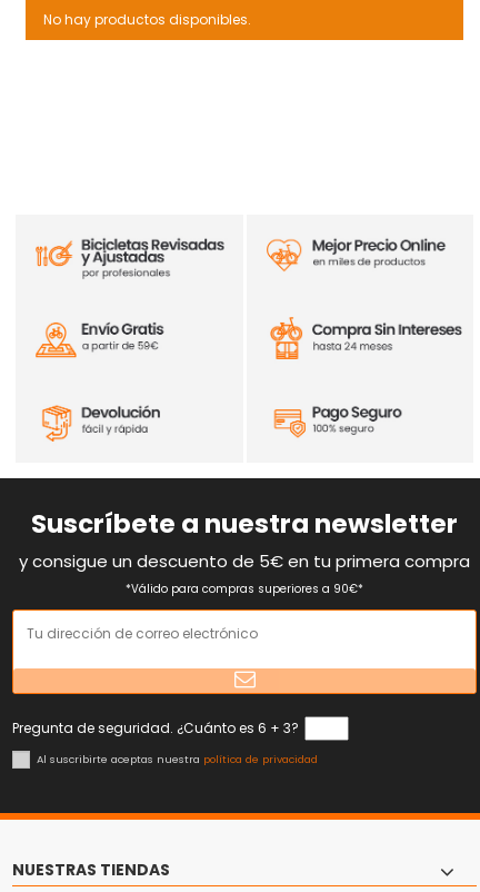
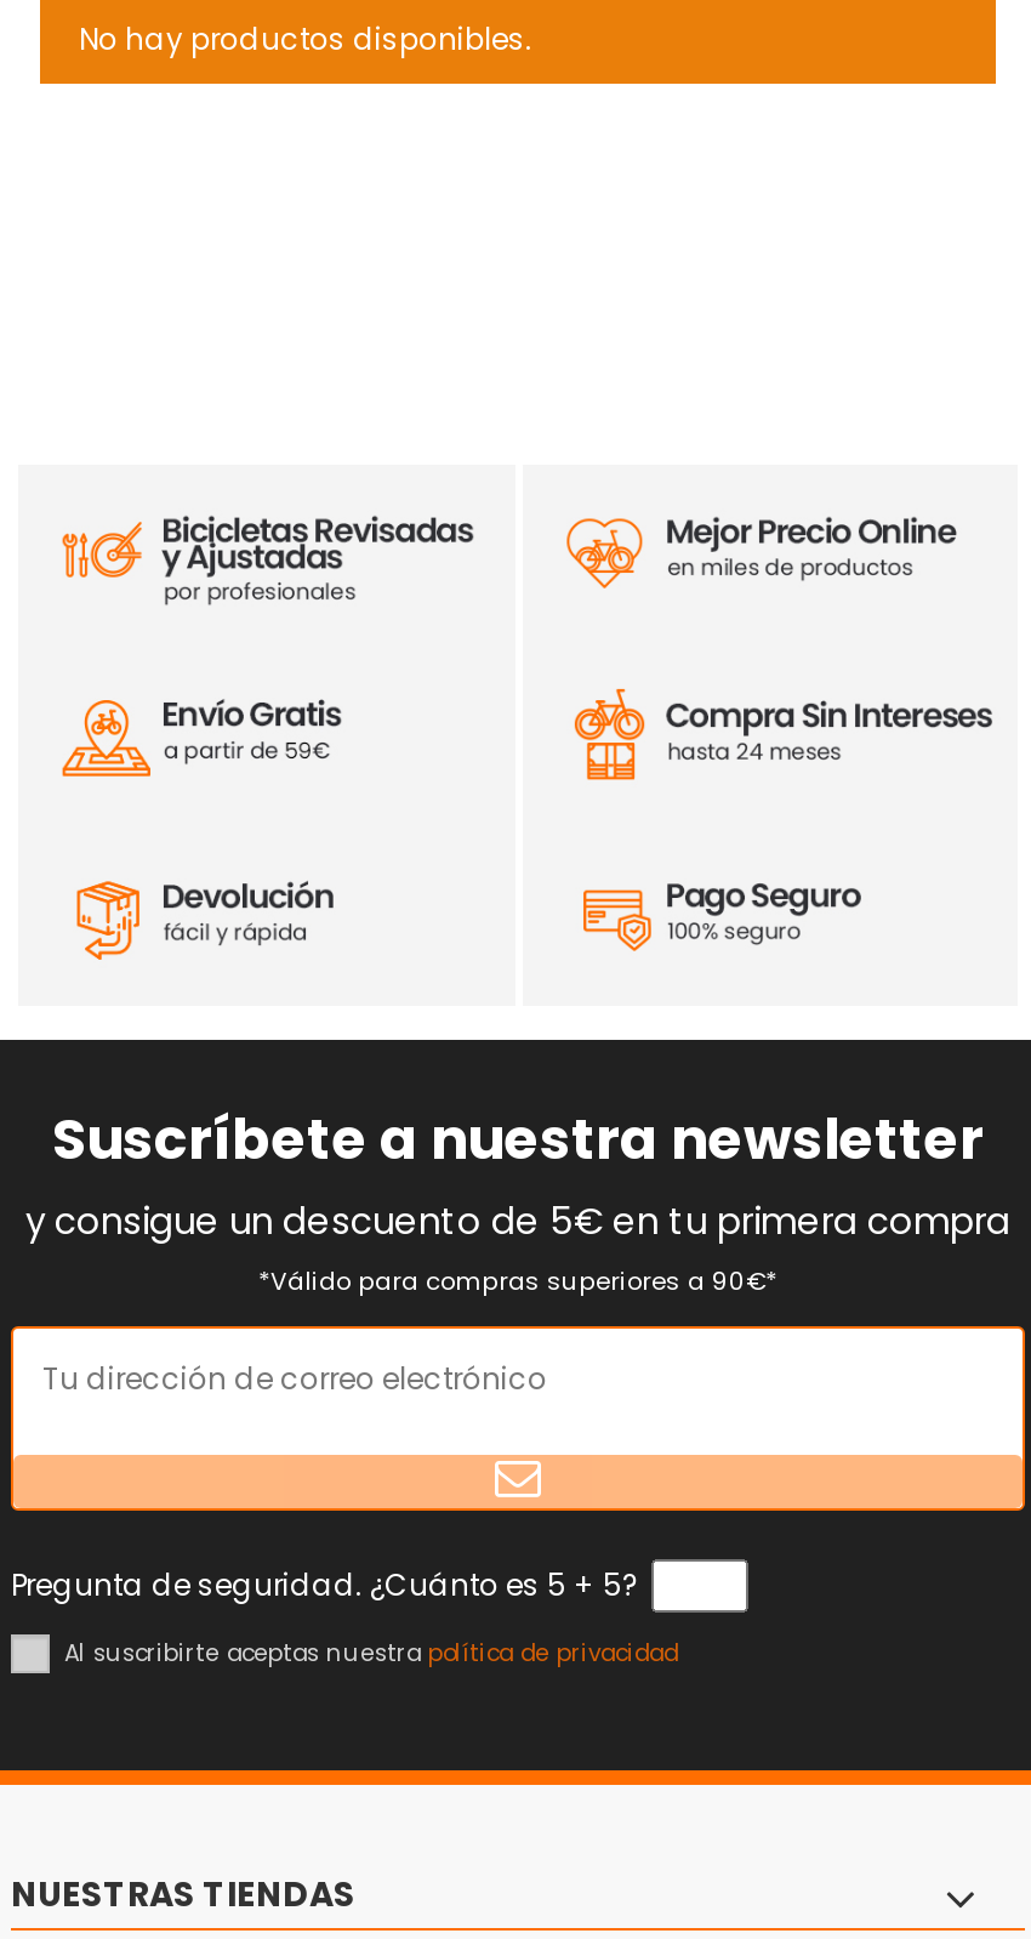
- Pregunta de seguridad. ¿Cuánto es 6 + 3?
+ Pregunta de seguridad. ¿Cuánto es 5 + 5?
